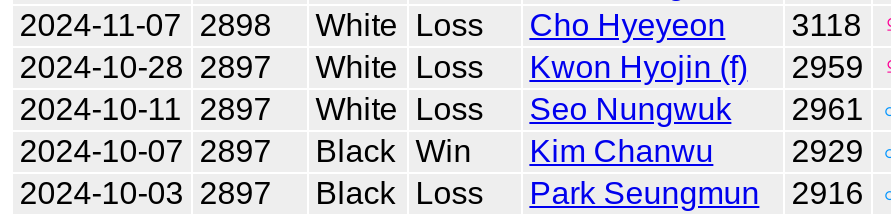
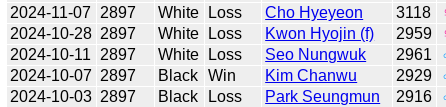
- 2024-11-07 2898
+ 2024-11-07 2897
